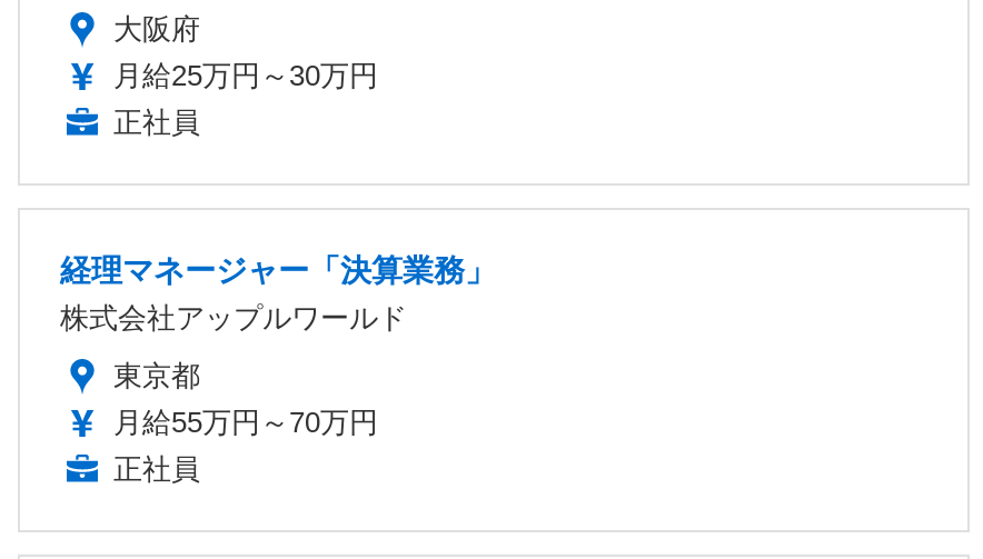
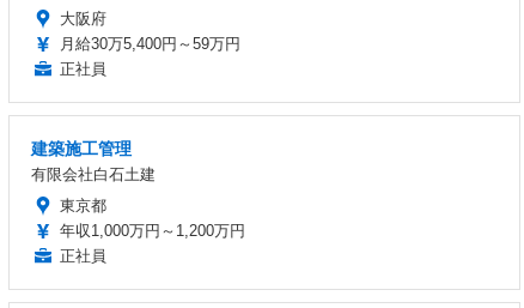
- 月給25万円～30万円
+ 月給30万5,400円～59万円

- 経理マネージャー「決算業務」
- 株式会社アップルワールド
+ 建築施工管理
+ 有限会社白石土建

- 月給55万円～70万円
+ 年収1,000万円～1,200万円
